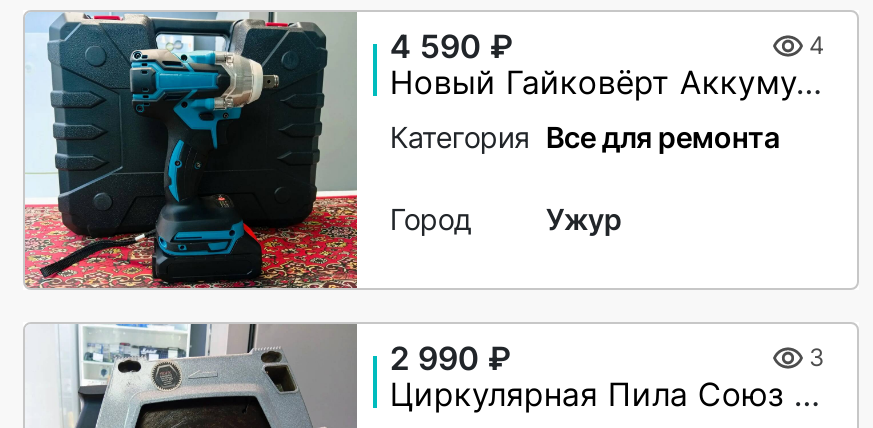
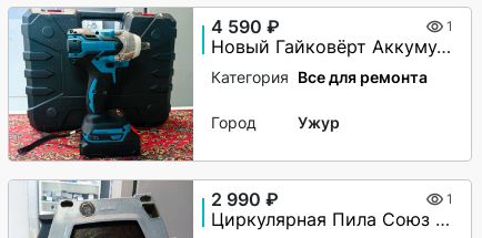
- 4
+ 1

- 3
+ 1
